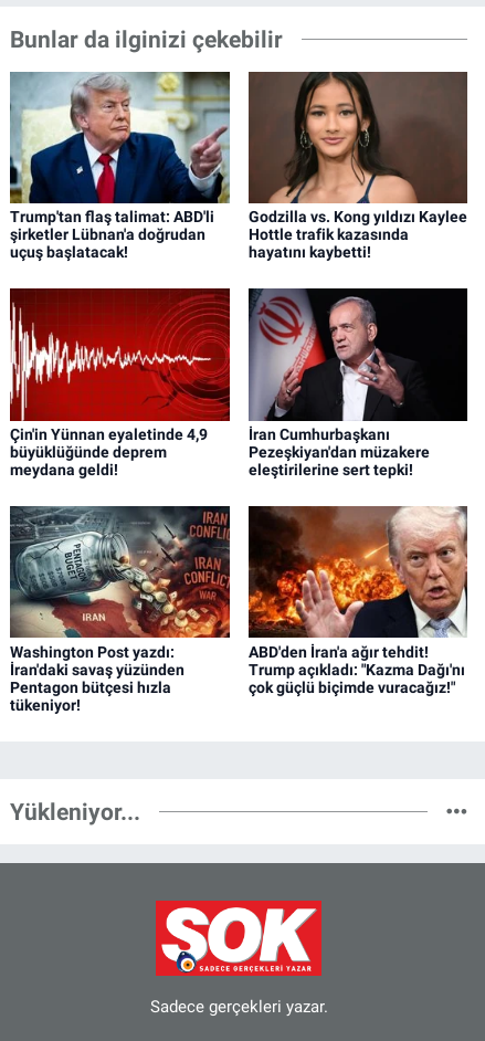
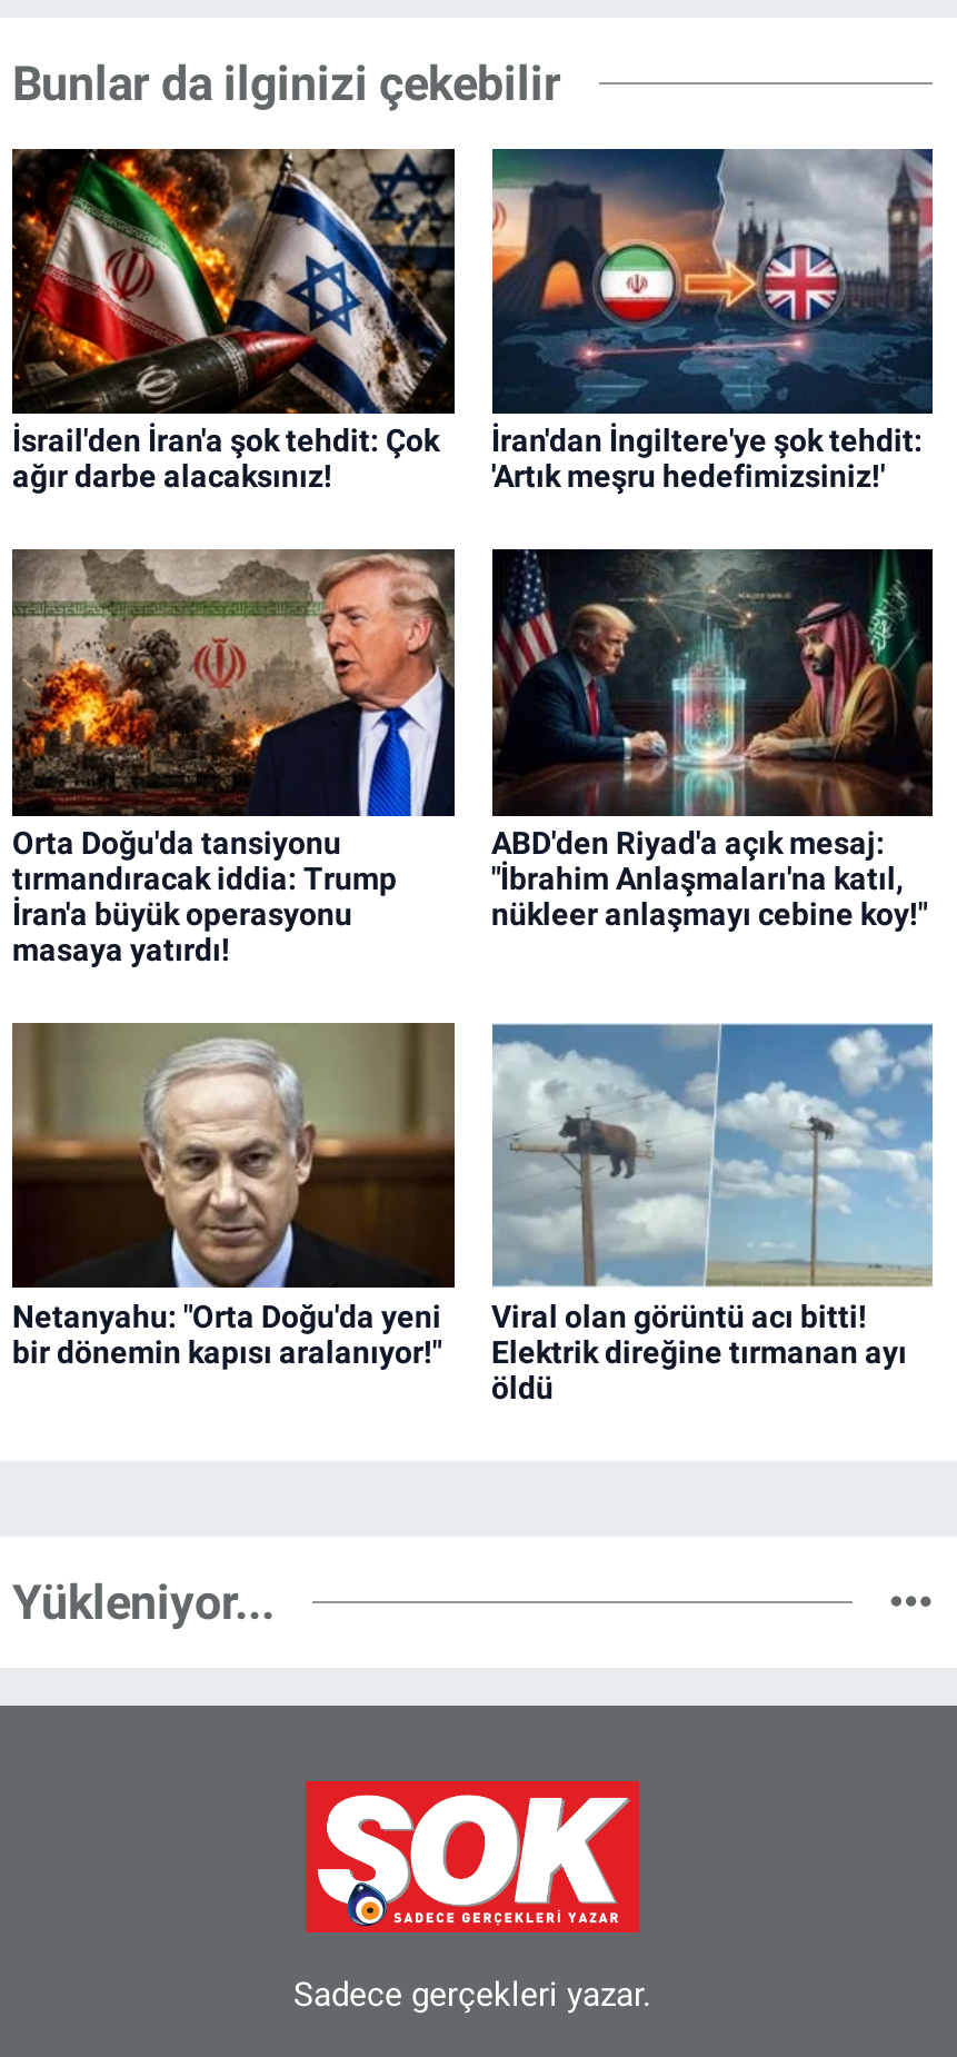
- [image]
- Trump'tan flaş talimat: ABD'li
- şirketler Lübnan'a doğrudan
- uçuş başlatacak!
+ [image]
+ İsrail'den İran'a şok tehdit: Çok
+ ağır darbe alacaksınız!

- [image]
- Godzilla vs. Kong yıldızı Kaylee
- Hottle trafik kazasında
- hayatını kaybetti!
+ [image]
+ İran'dan İngiltere'ye şok tehdit:
+ 'Artık meşru hedefimizsiniz!'

- [image]
- Çin'in Yünnan eyaletinde 4,9
- büyüklüğünde deprem
- meydana geldi!
+ [image]
+ Orta Doğu'da tansiyonu
+ tırmandıracak iddia: Trump
+ İran'a büyük operasyonu
+ masaya yatırdı!

- [image]
- İran Cumhurbaşkanı
- Pezeşkiyan'dan müzakere
- eleştirilerine sert tepki!
+ [image]
+ ABD'den Riyad'a açık mesaj:
+ "İbrahim Anlaşmaları'na katıl,
+ nükleer anlaşmayı cebine koy!"

- [image]
- Washington Post yazdı:
- İran'daki savaş yüzünden
- Pentagon bütçesi hızla
- tükeniyor!
+ [image]
+ Netanyahu: "Orta Doğu'da yeni
+ bir dönemin kapısı aralanıyor!"

- [image]
- ABD'den İran'a ağır tehdit!
- Trump açıkladı: "Kazma Dağı'nı
- çok güçlü biçimde vuracağız!"
+ [image]
+ Viral olan görüntü acı bitti!
+ Elektrik direğine tırmanan ayı
+ öldü
